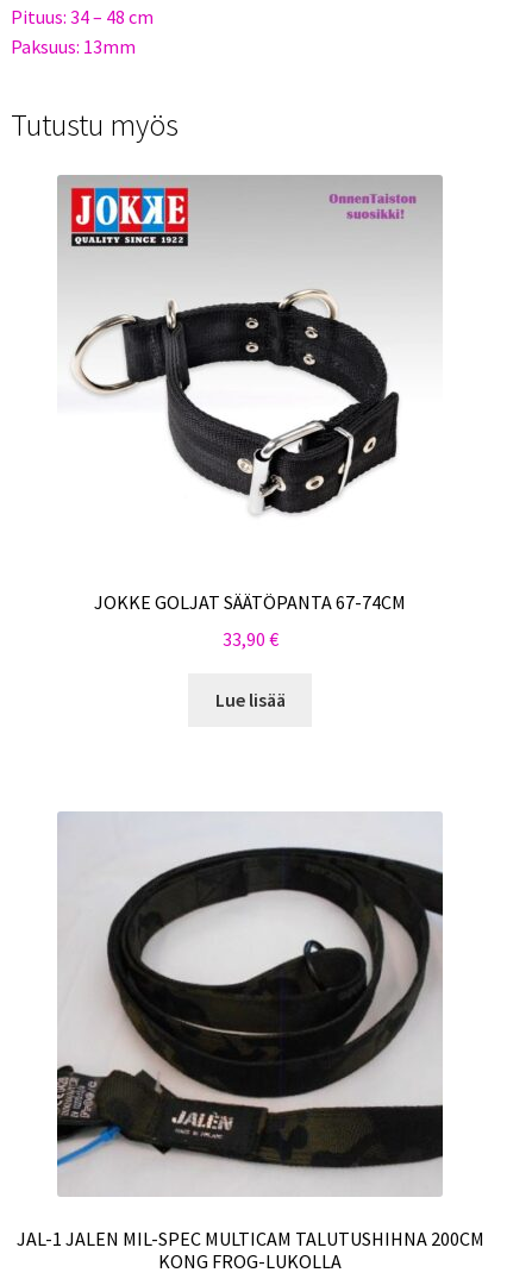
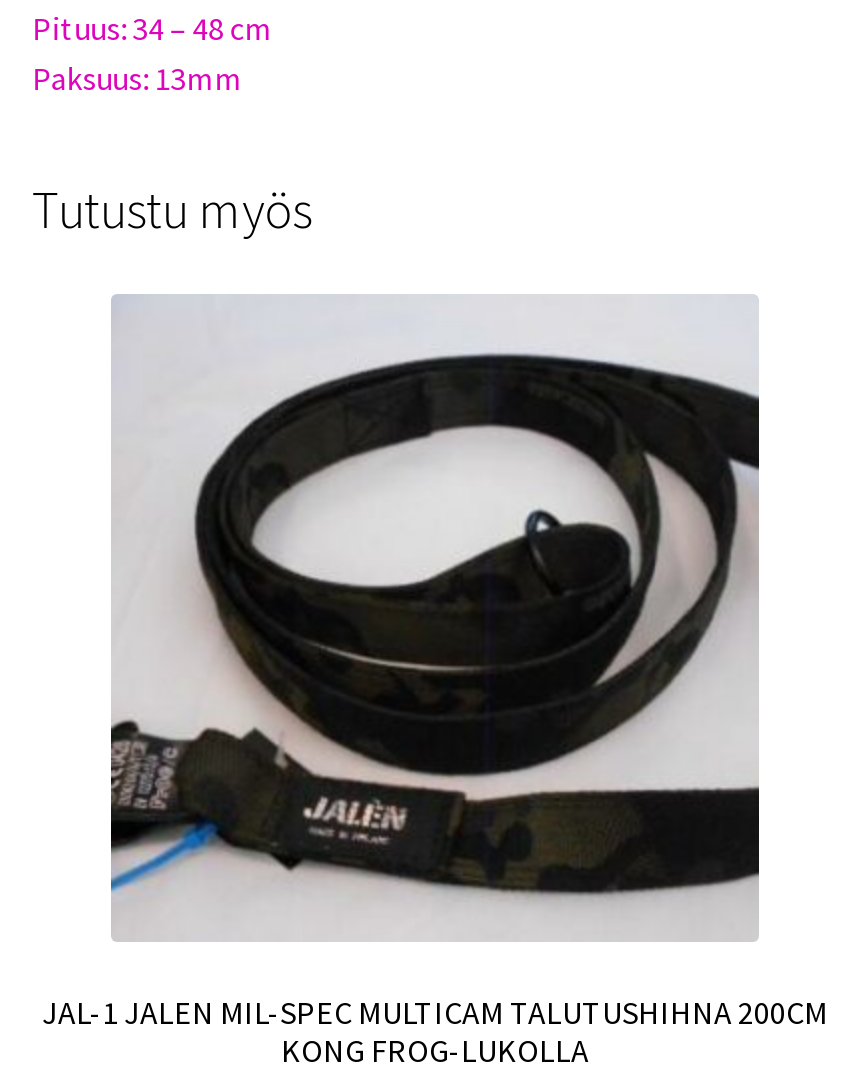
- [image]

- JOKKE GOLJAT SÄÄTÖPANTA 67-74CM
- 33,90 €
- Lue lisää
